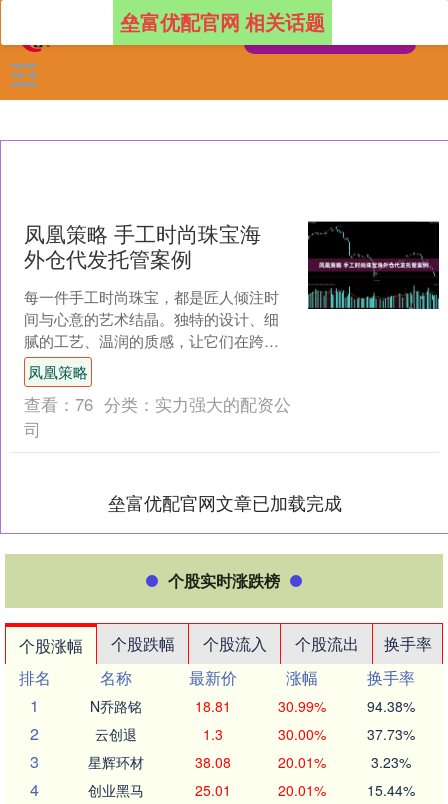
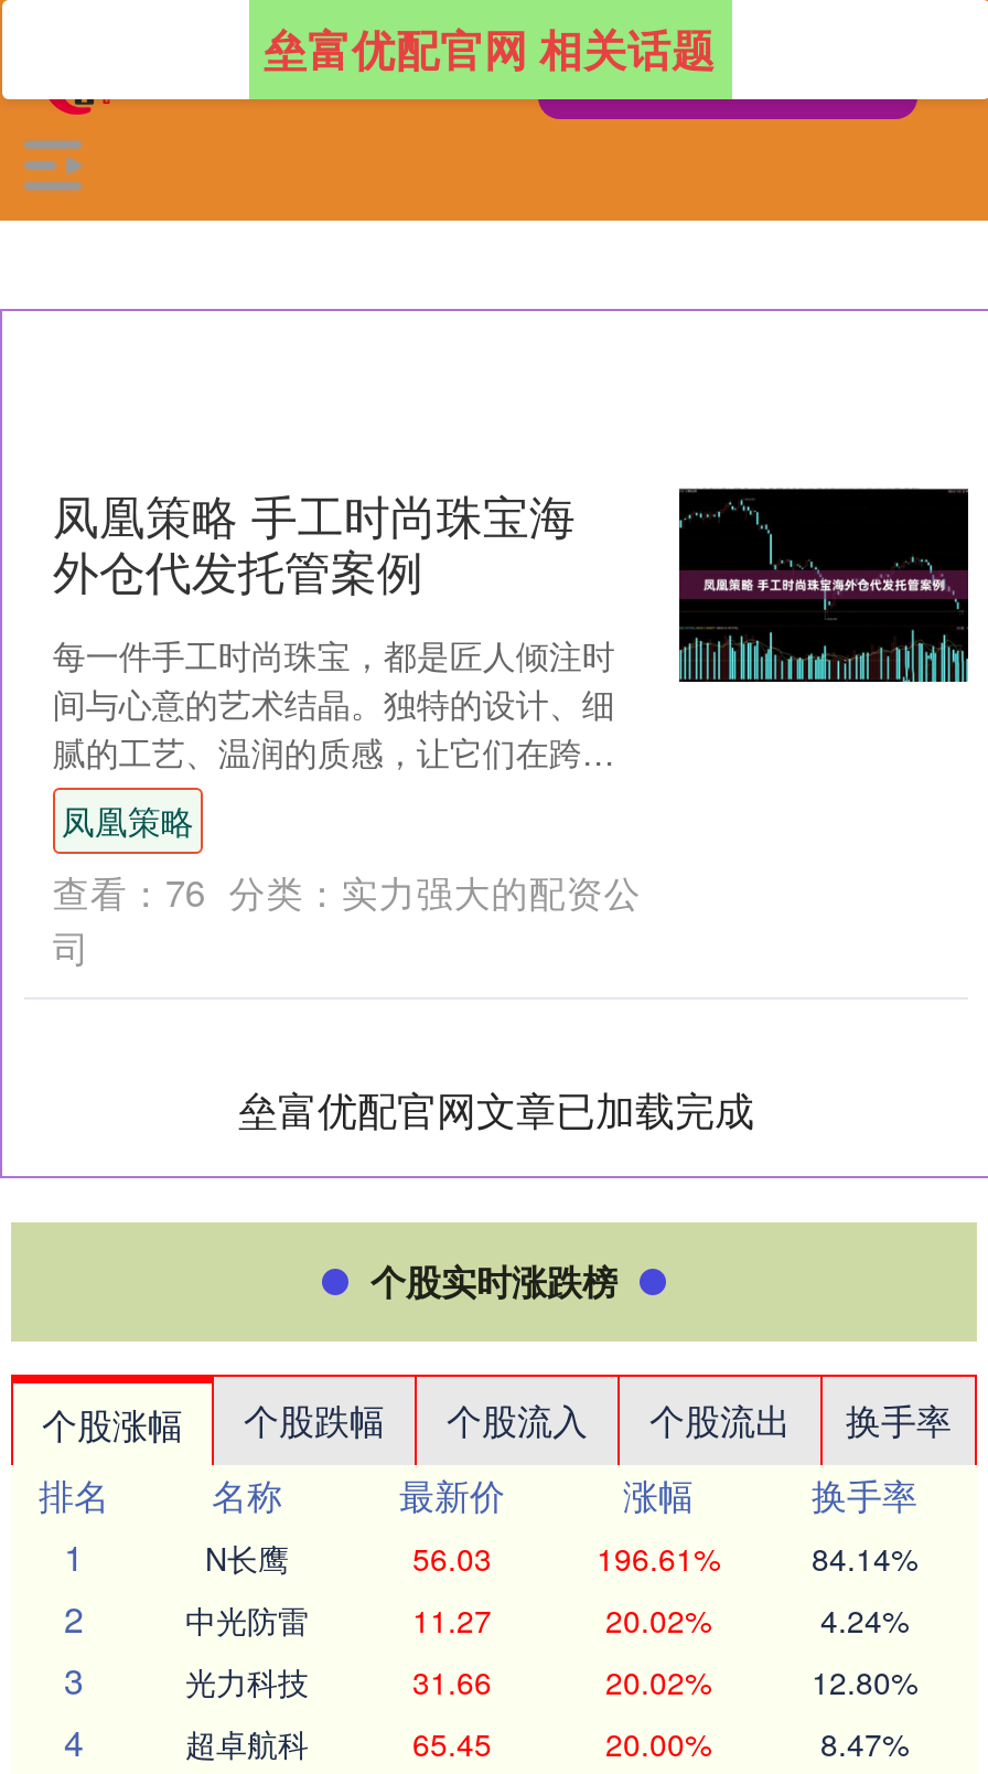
- N乔路铭
- 18.81
- 30.99%
- 94.38%
+ N长鹰
+ 56.03
+ 196.61%
+ 84.14%

- 云创退
- 1.3
- 30.00%
- 37.73%
+ 中光防雷
+ 11.27
+ 20.02%
+ 4.24%

- 星辉环材
- 38.08
- 20.01%
- 3.23%
+ 光力科技
+ 31.66
+ 20.02%
+ 12.80%

- 创业黑马
- 25.01
- 20.01%
- 15.44%
+ 超卓航科
+ 65.45
+ 20.00%
+ 8.47%
